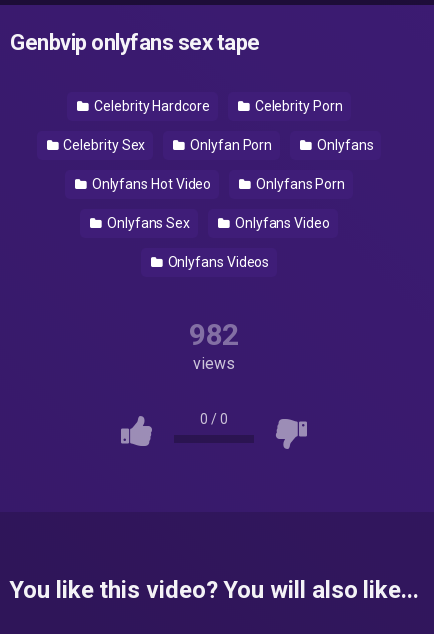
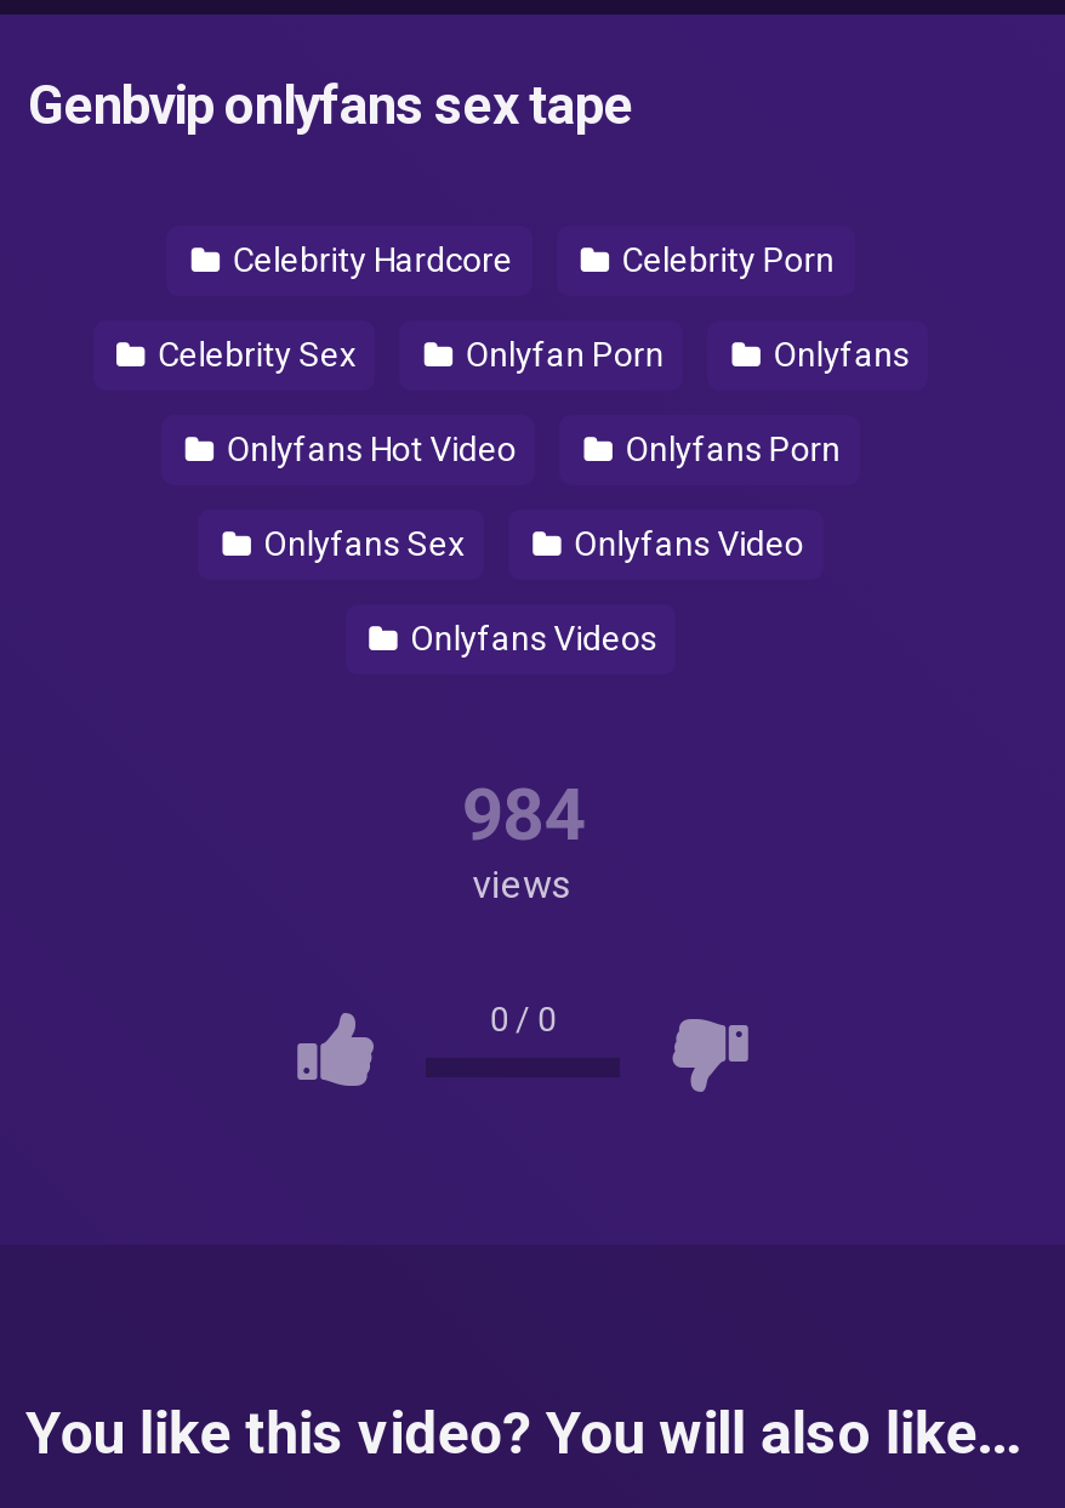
- 982
+ 984
